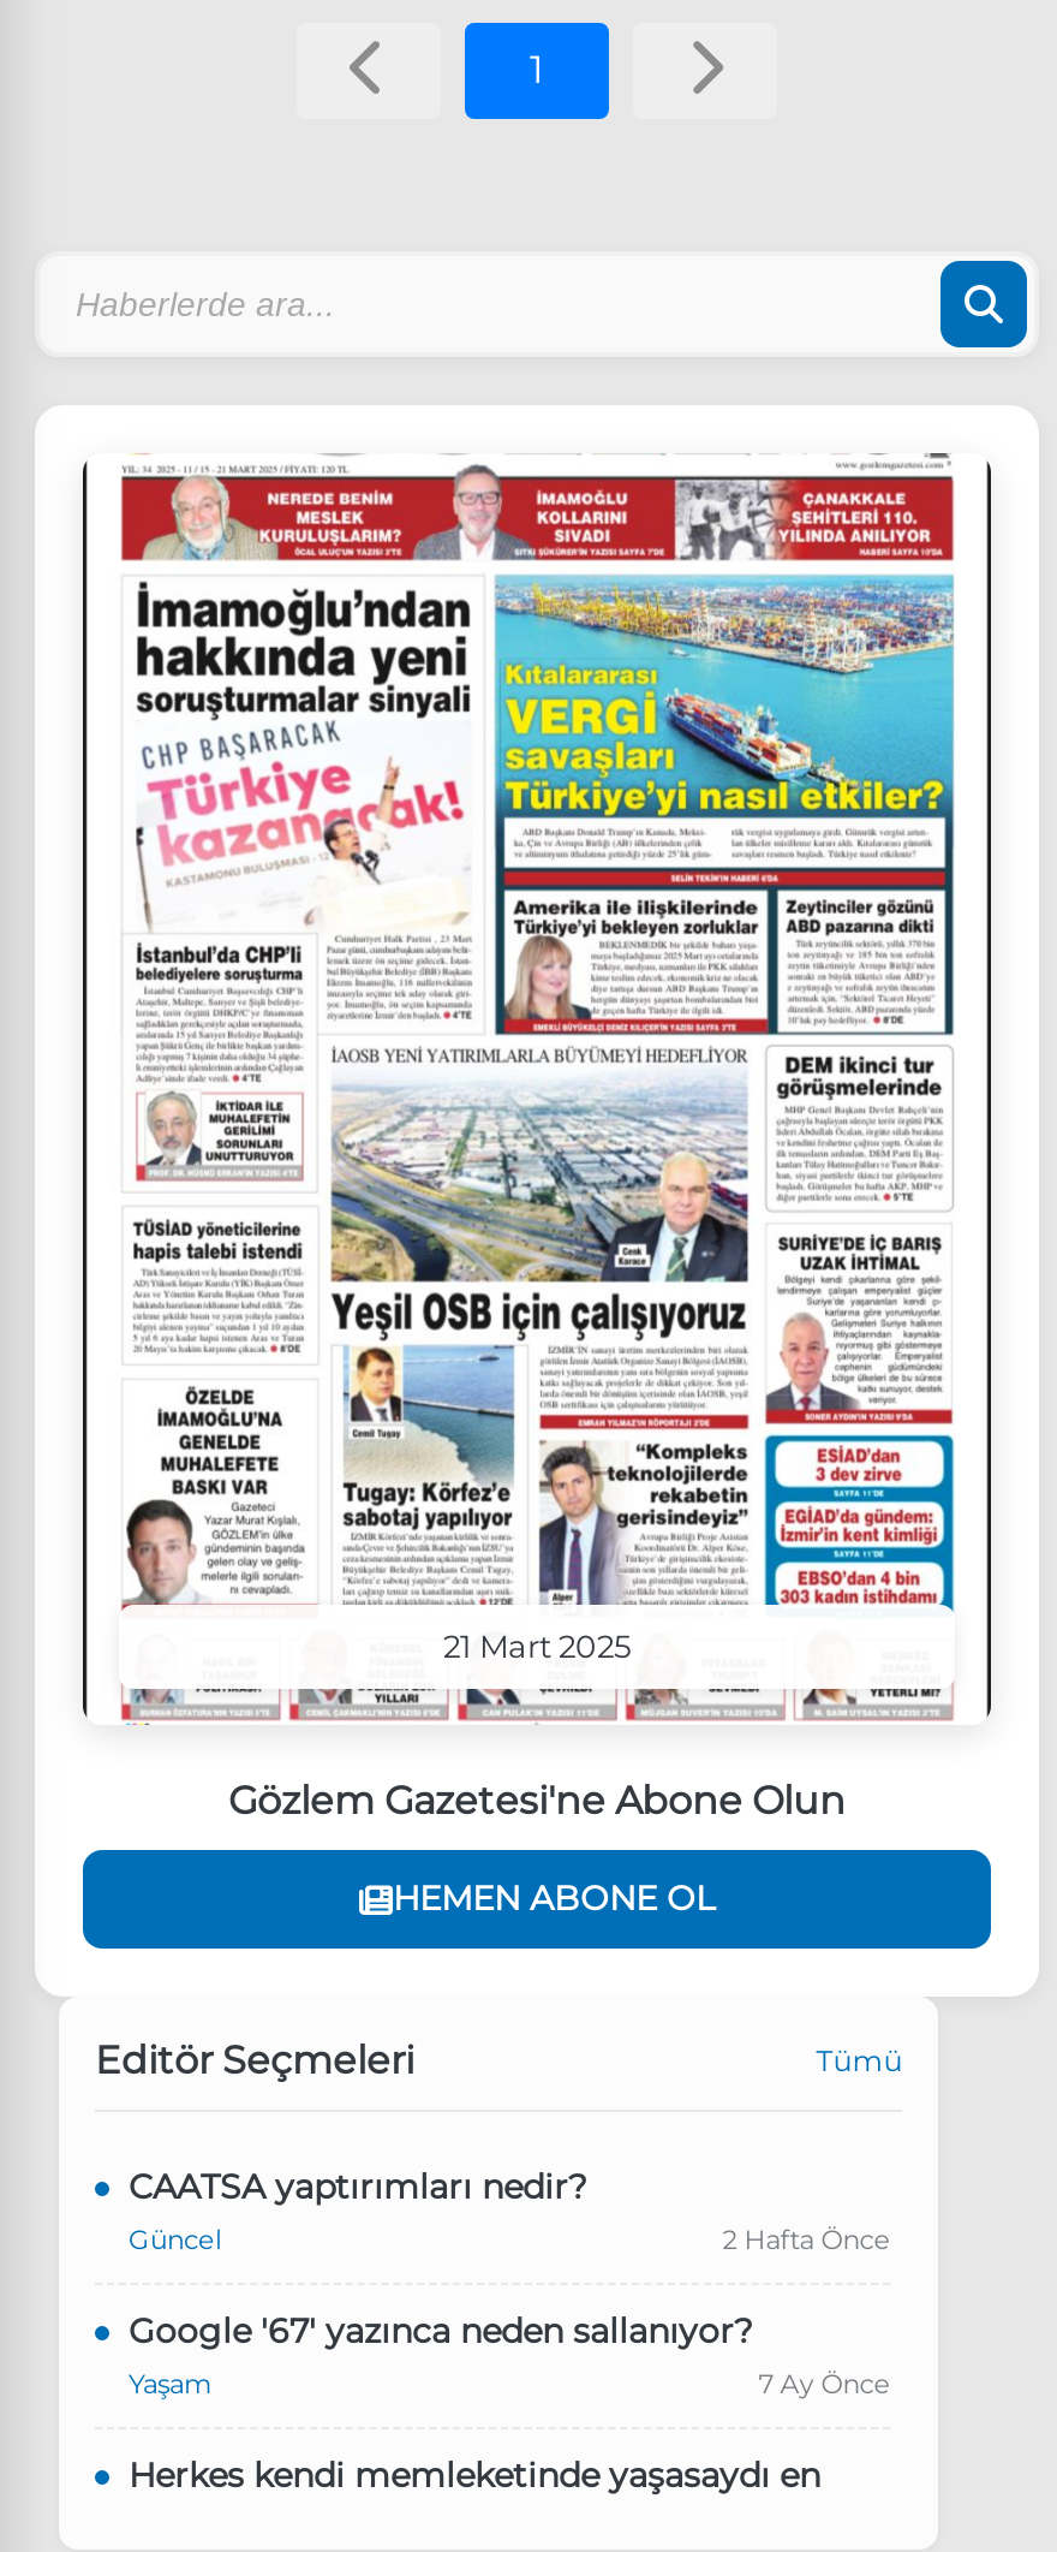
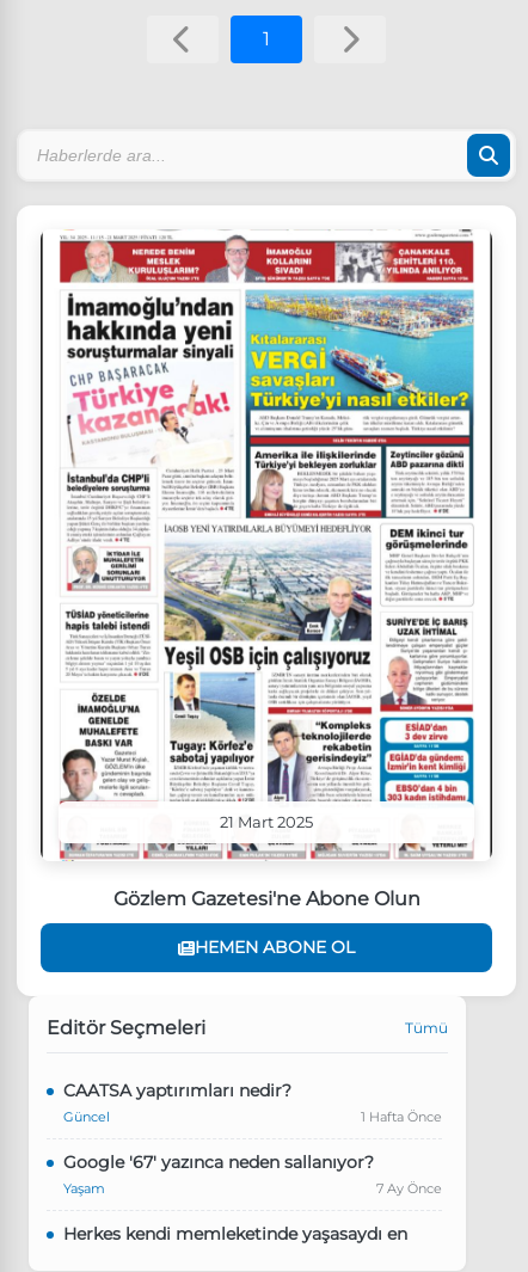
- 2 Hafta Önce
+ 1 Hafta Önce
